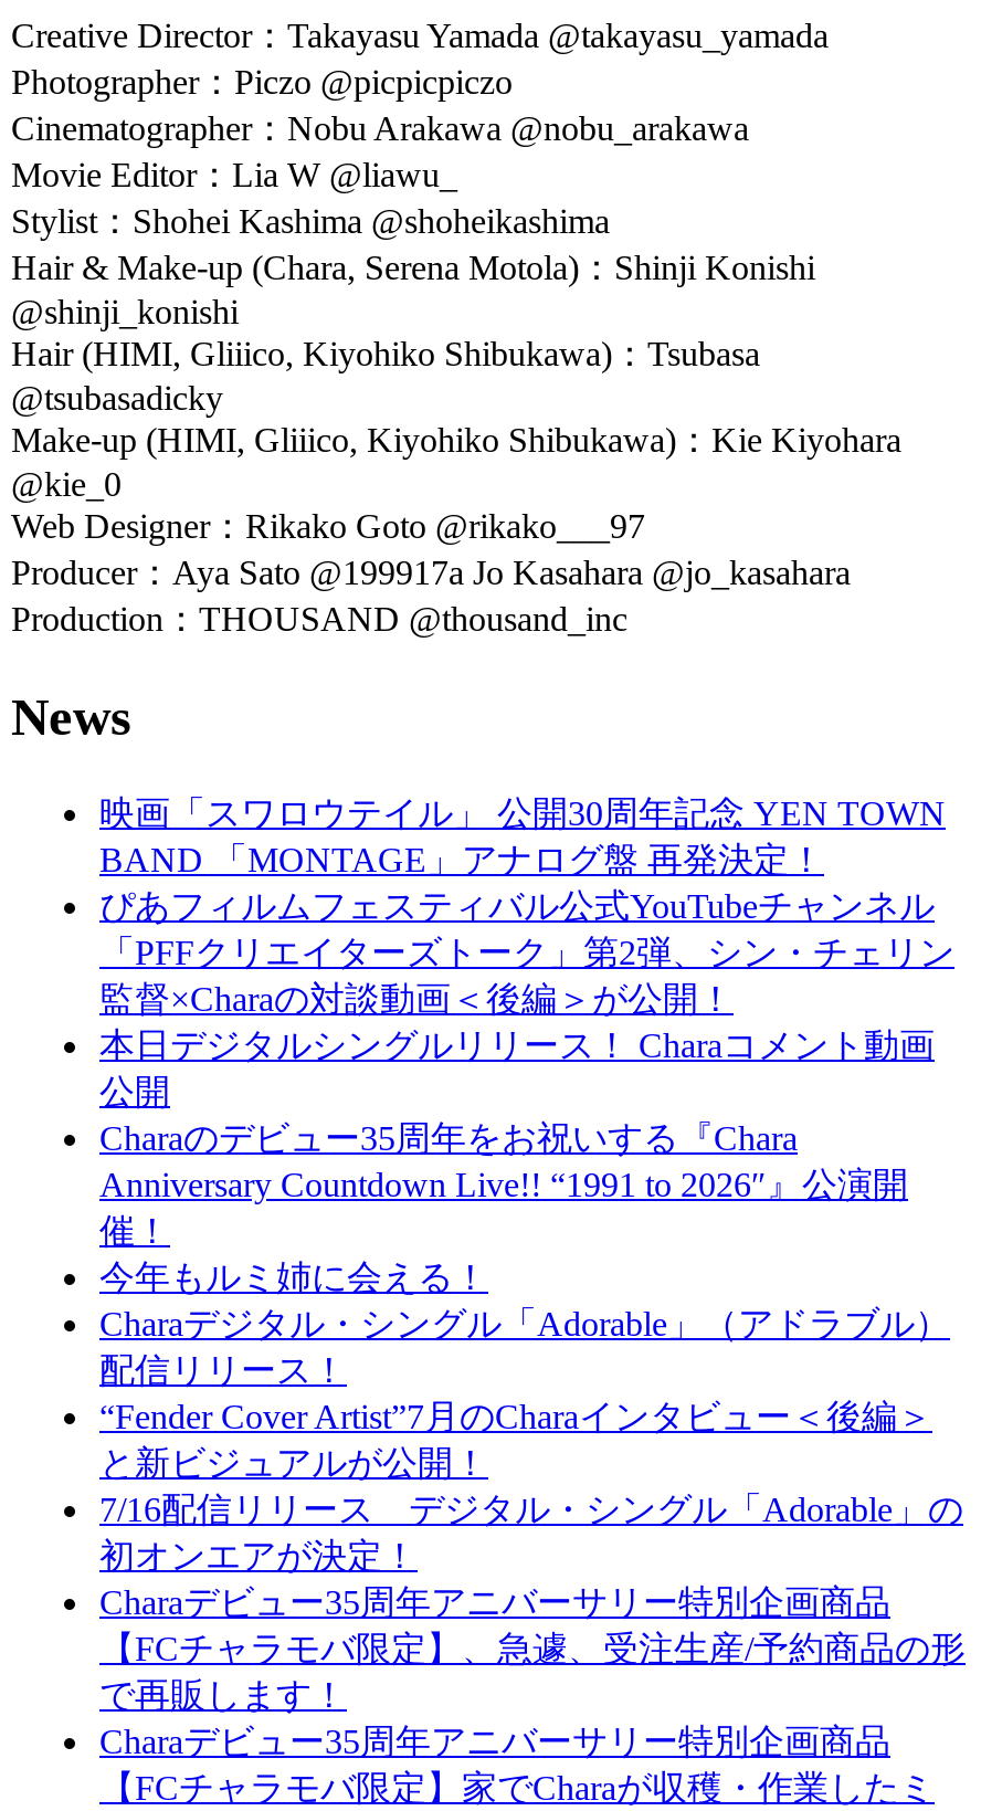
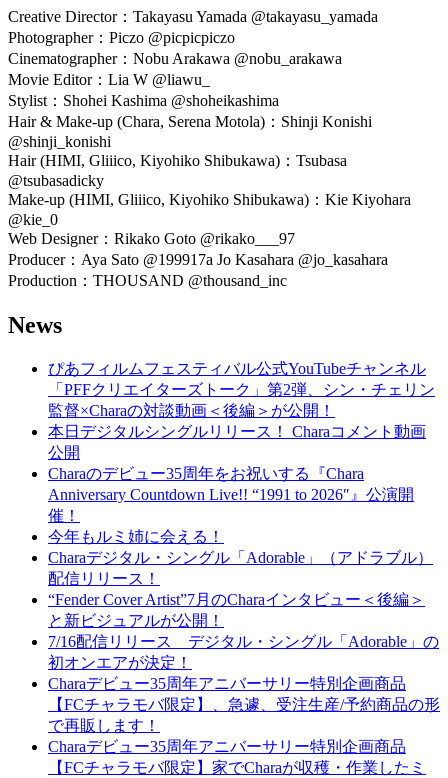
- 映画「スワロウテイル」 公開30周年記念 YEN TOWN
- BAND 「MONTAGE」アナログ盤 再発決定！
